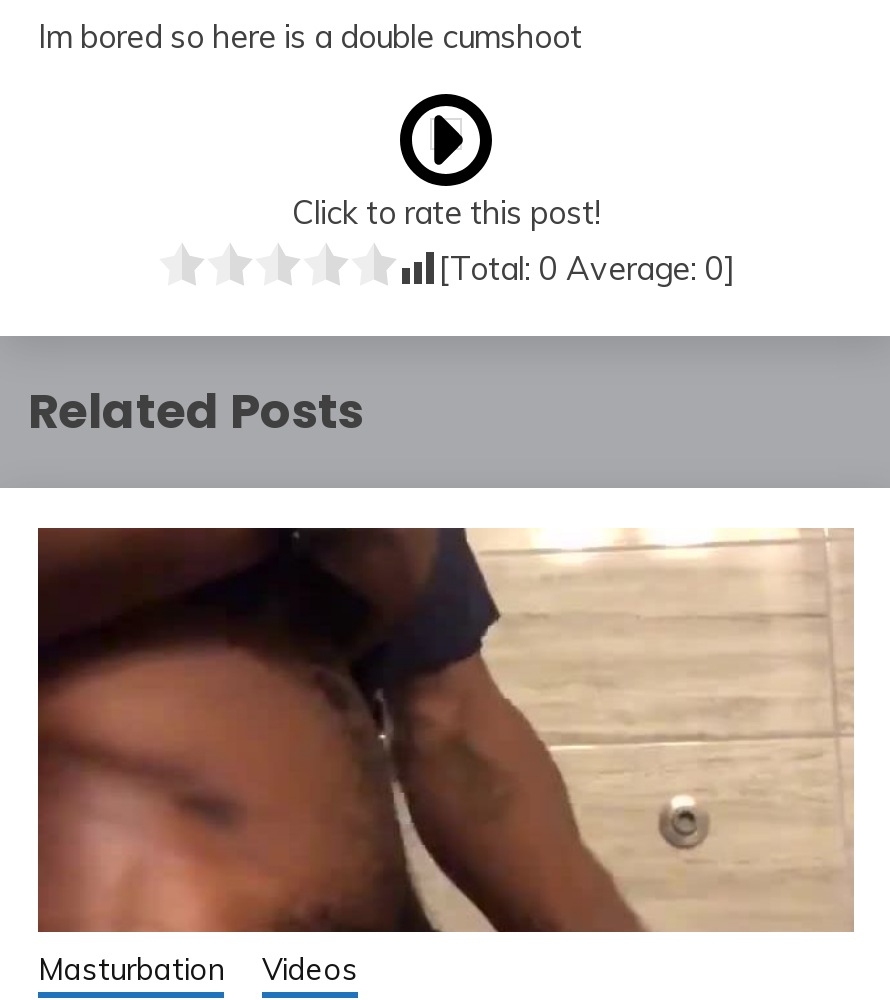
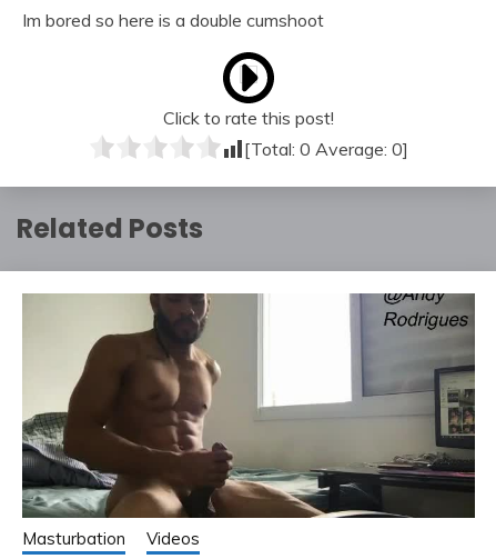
- [image]
+ [image]
